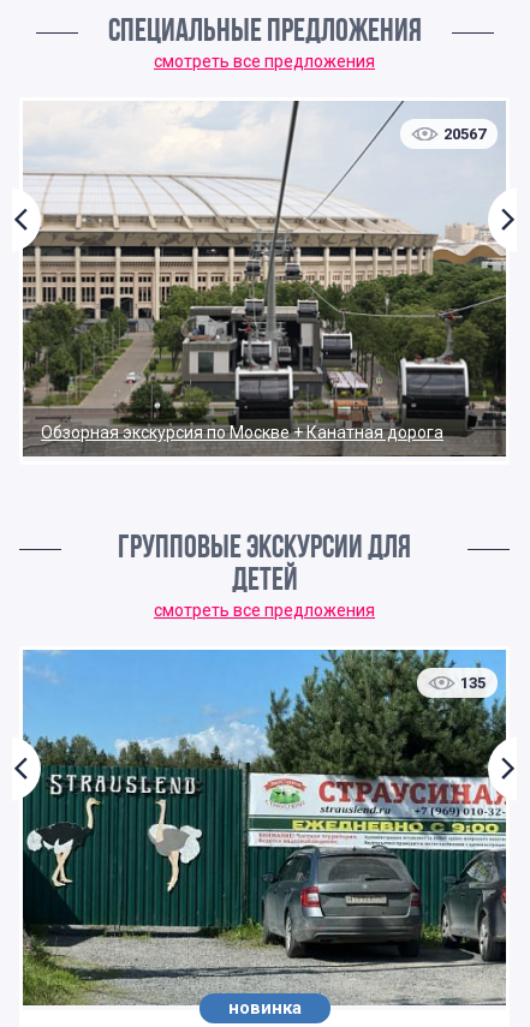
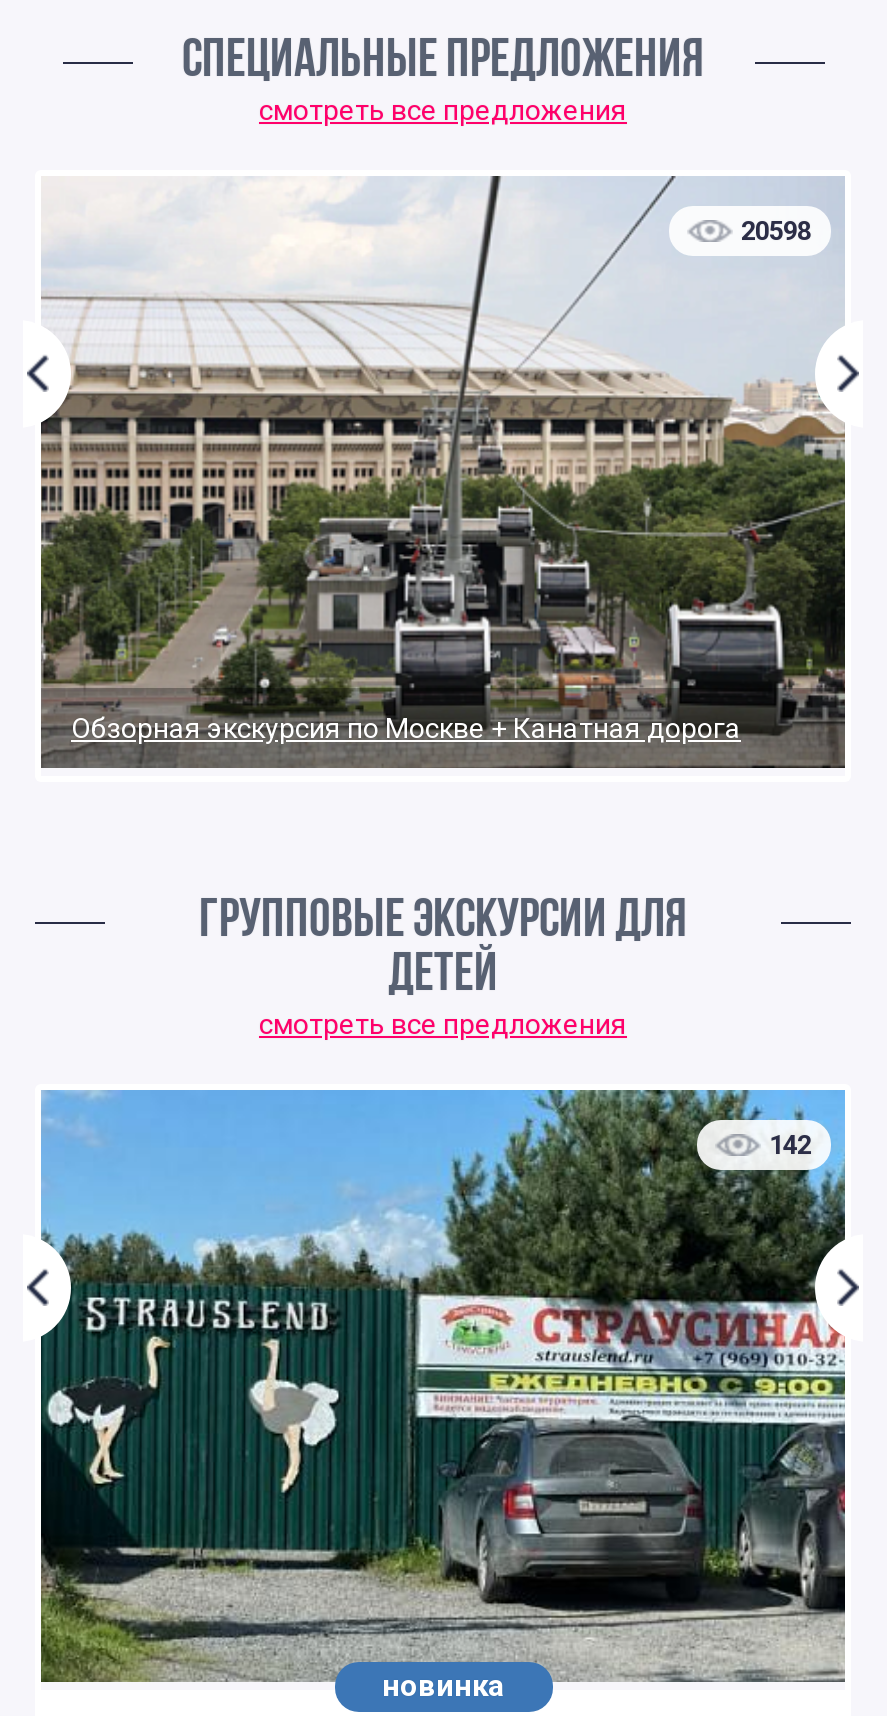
- 20567
+ 20598

- 135
+ 142
